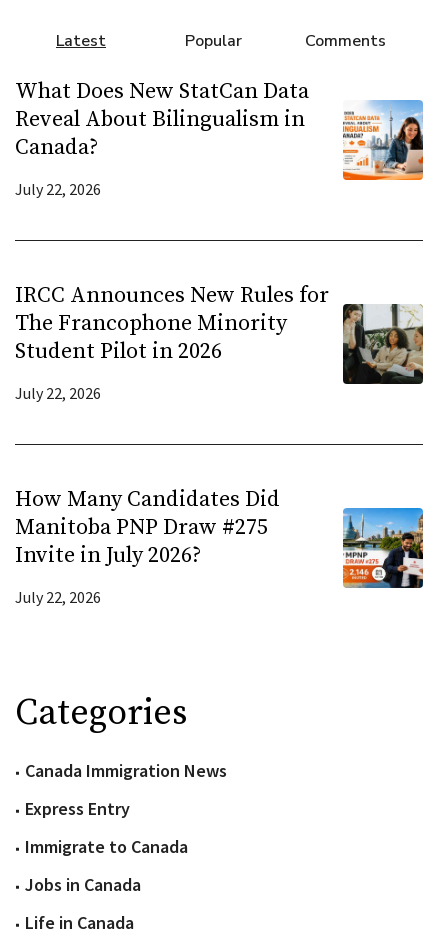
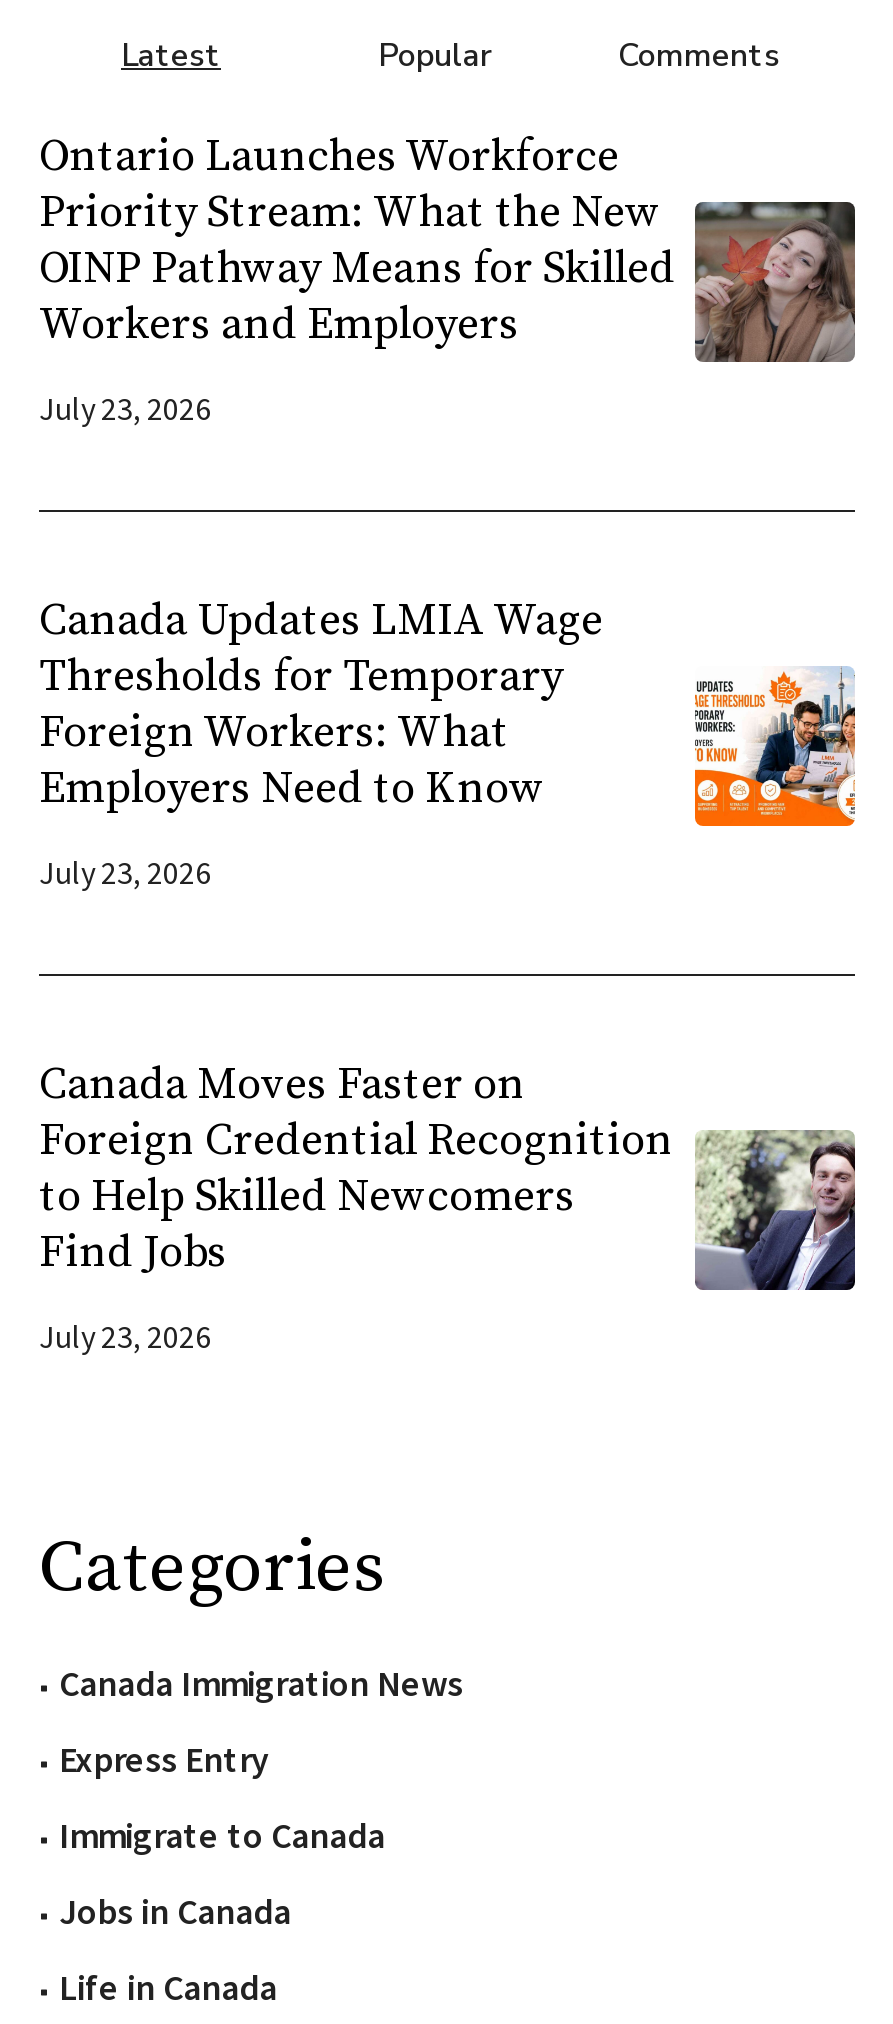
- [image]
- What Does New StatCan Data
- Reveal About Bilingualism in
- Canada?
+ [image]
+ Ontario Launches Workforce
+ Priority Stream: What the New
+ OINP Pathway Means for Skilled
+ Workers and Employers

- July 22, 2026
+ July 23, 2026

- IRCC Announces New Rules for
- The Francophone Minority
- Student Pilot in 2026
+ Canada Updates LMIA Wage
+ Thresholds for Temporary
+ Foreign Workers: What
+ Employers Need to Know

- [image]
+ [image]

- July 22, 2026
+ July 23, 2026

- How Many Candidates Did
- Manitoba PNP Draw #275
- Invite in July 2026?
+ Canada Moves Faster on
+ Foreign Credential Recognition
+ to Help Skilled Newcomers
+ Find Jobs

- [image]
+ [image]

- July 22, 2026
+ July 23, 2026
